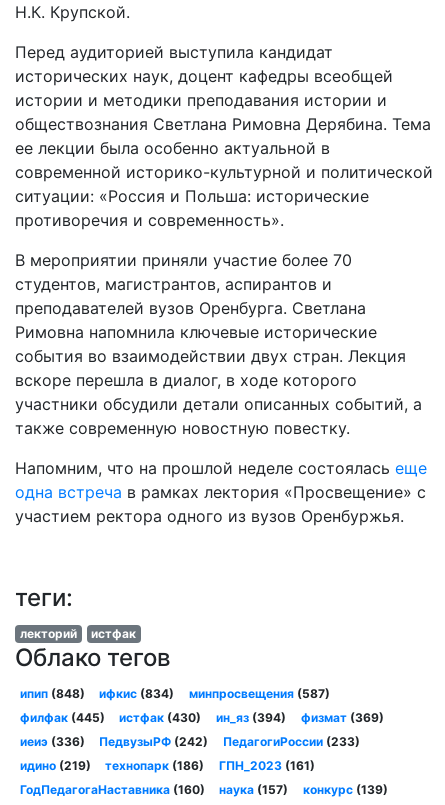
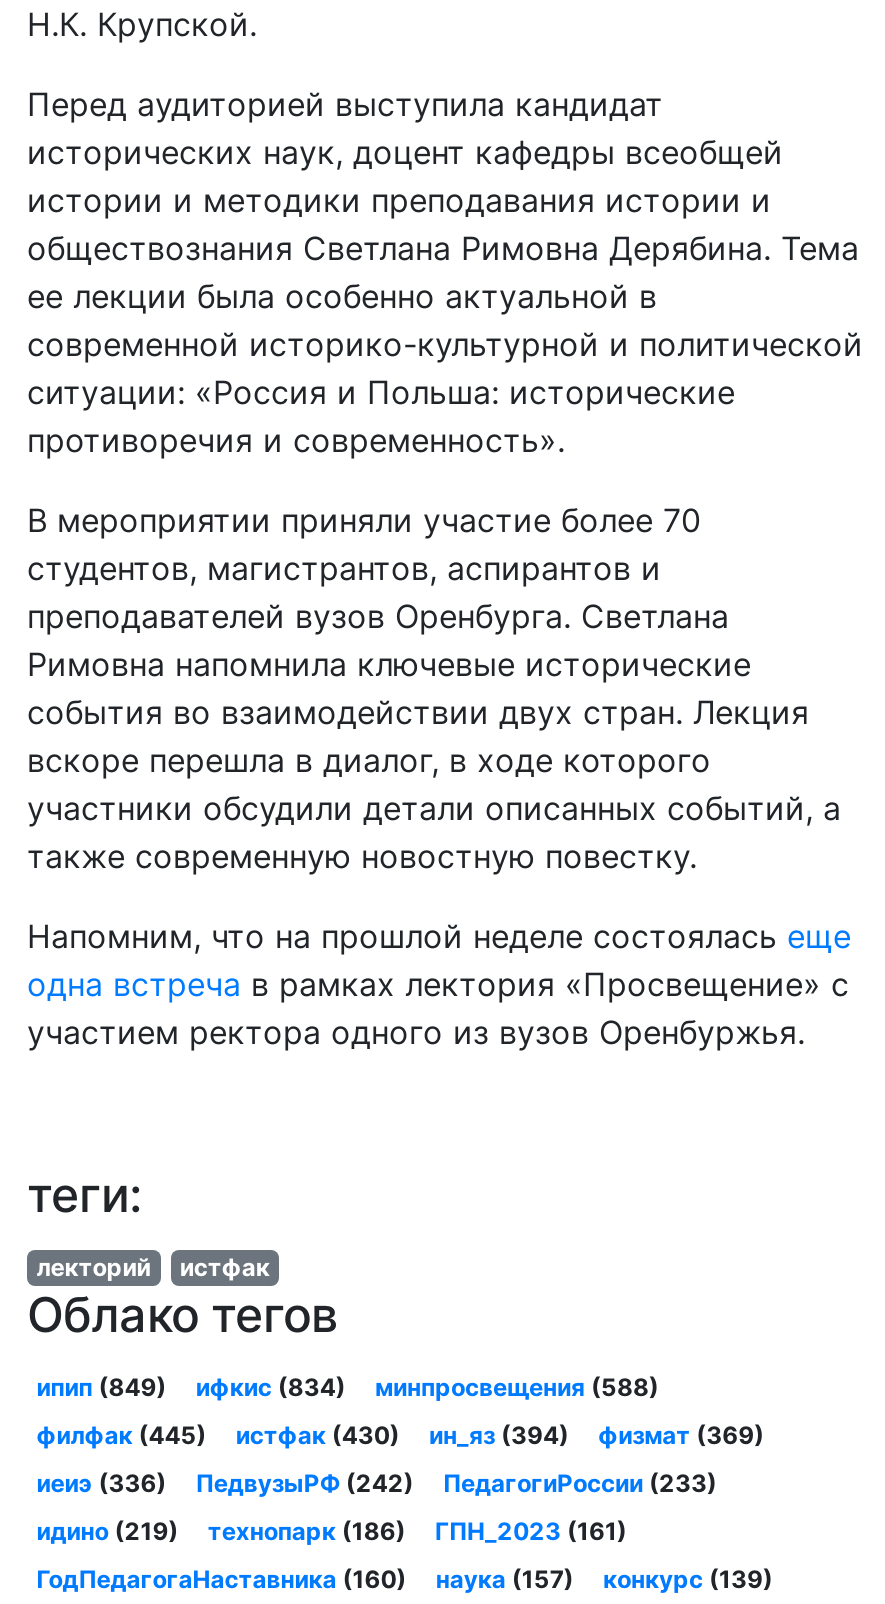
- ипип (848)
+ ипип (849)

- минпросвещения (587)
+ минпросвещения (588)
